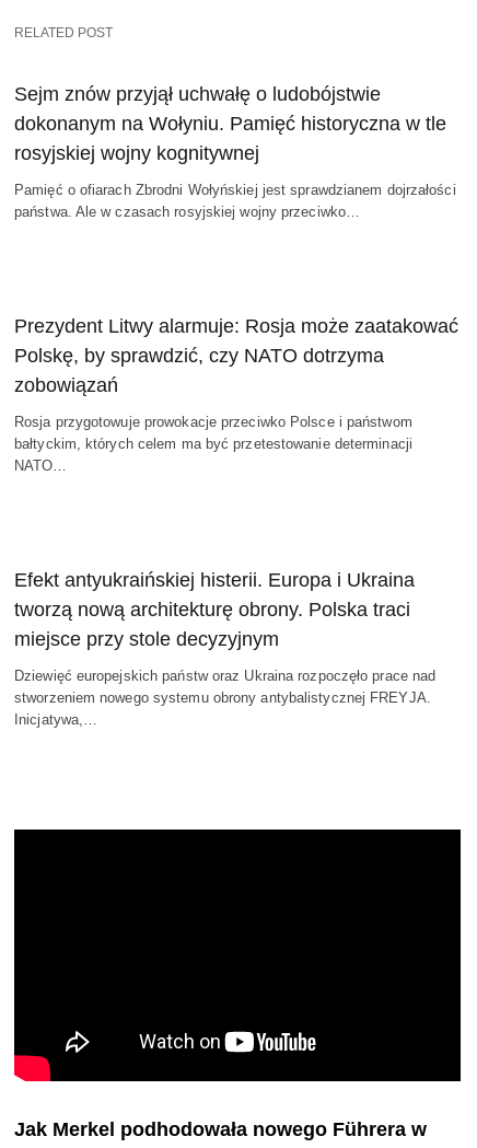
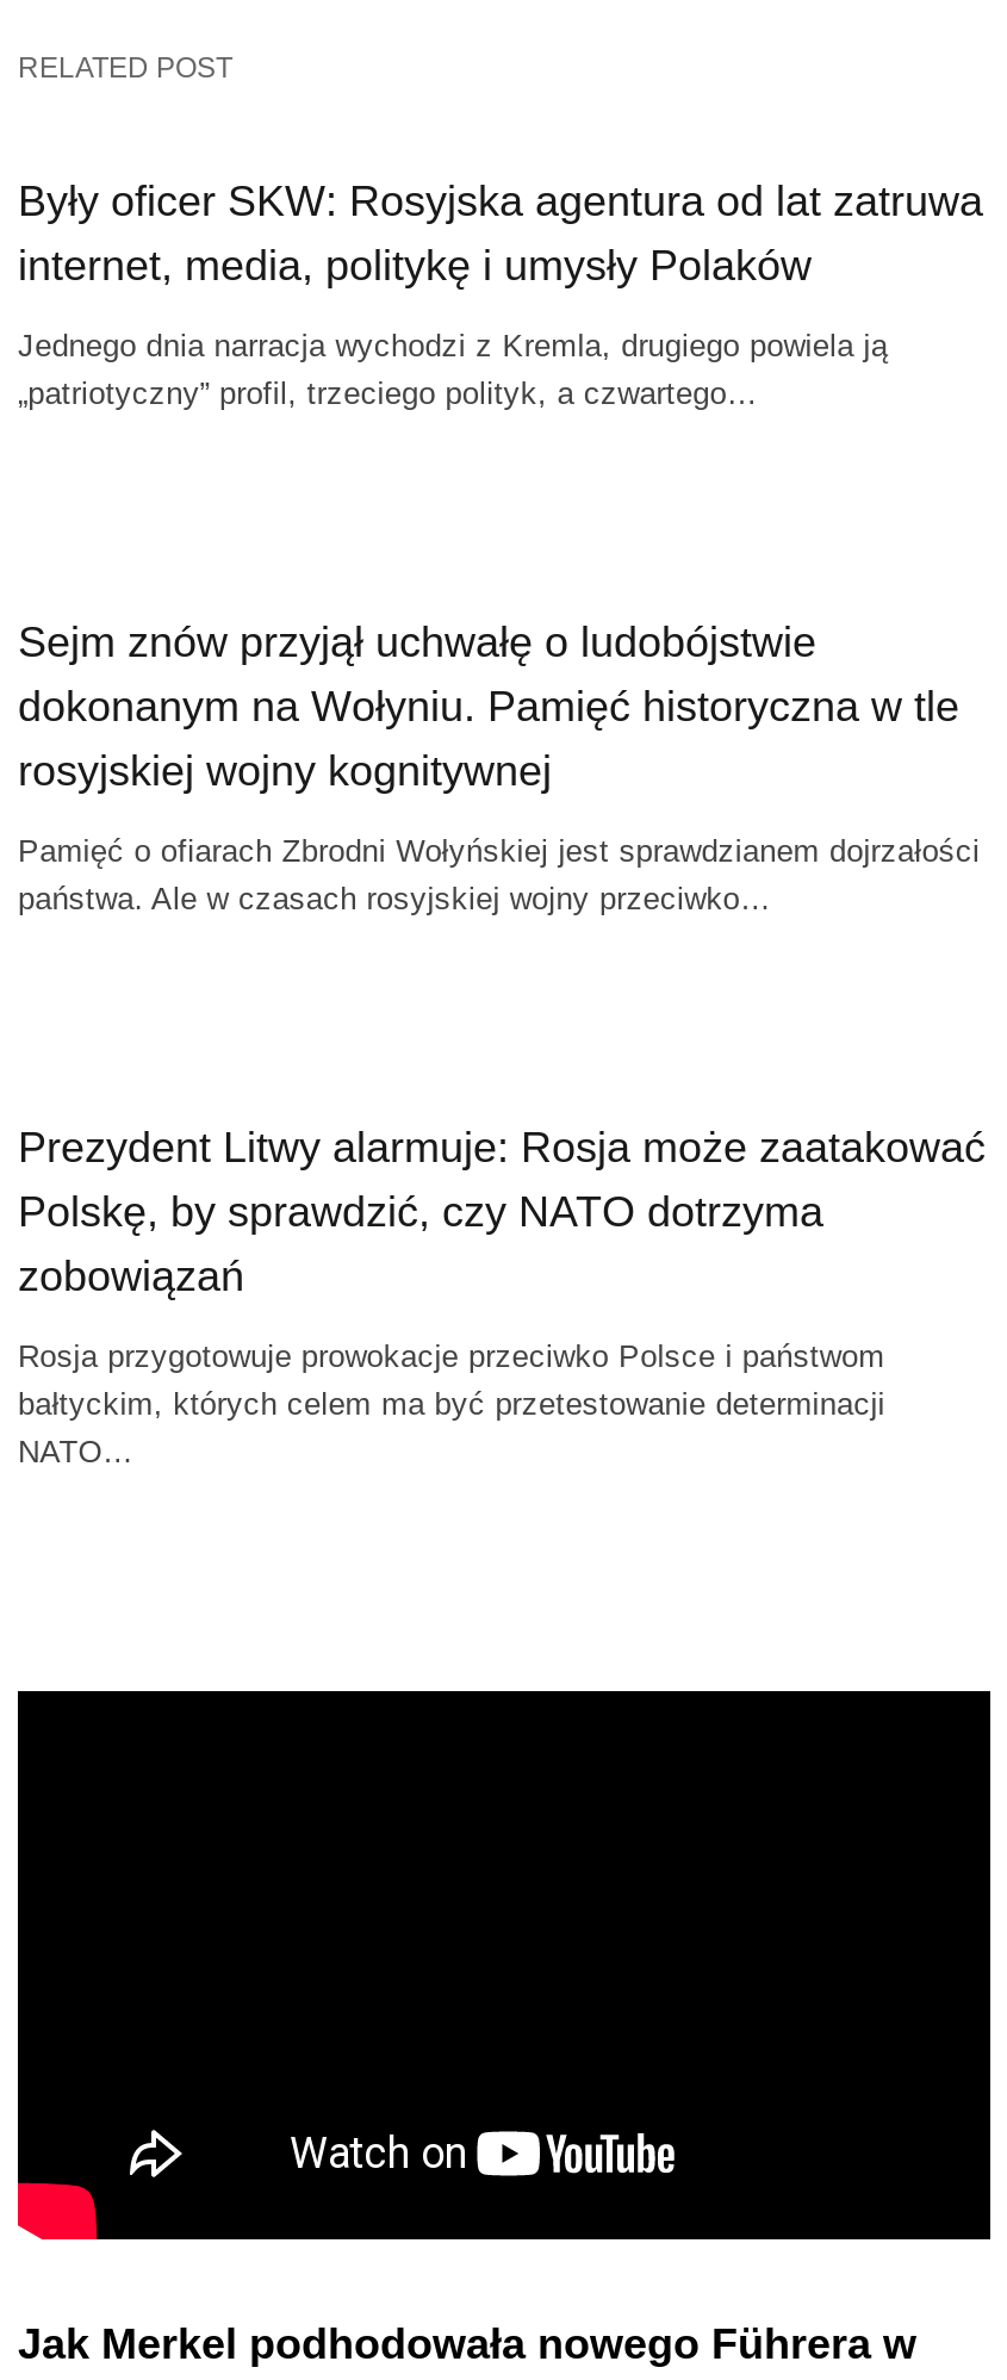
+ Były oficer SKW: Rosyjska agentura od lat zatruwa
+ internet, media, politykę i umysły Polaków
+ Jednego dnia narracja wychodzi z Kremla, drugiego powiela ją
+ „patriotyczny” profil, trzeciego polityk, a czwartego…

moved down: Sejm znów przyjął uchwałę o ludobójstwie | dokonanym na Wołyniu. Pamięć historyczna w tle | rosyjskiej wojny kognitywnej | ... | bałtyckim, których celem ma być przetestowanie determinacji | NATO…

- Efekt antyukraińskiej histerii. Europa i Ukraina
- tworzą nową architekturę obrony. Polska traci
- miejsce przy stole decyzyjnym
- Dziewięć europejskich państw oraz Ukraina rozpoczęło prace nad
- stworzeniem nowego systemu obrony antybalistycznej FREYJA.
- Inicjatywa,…
